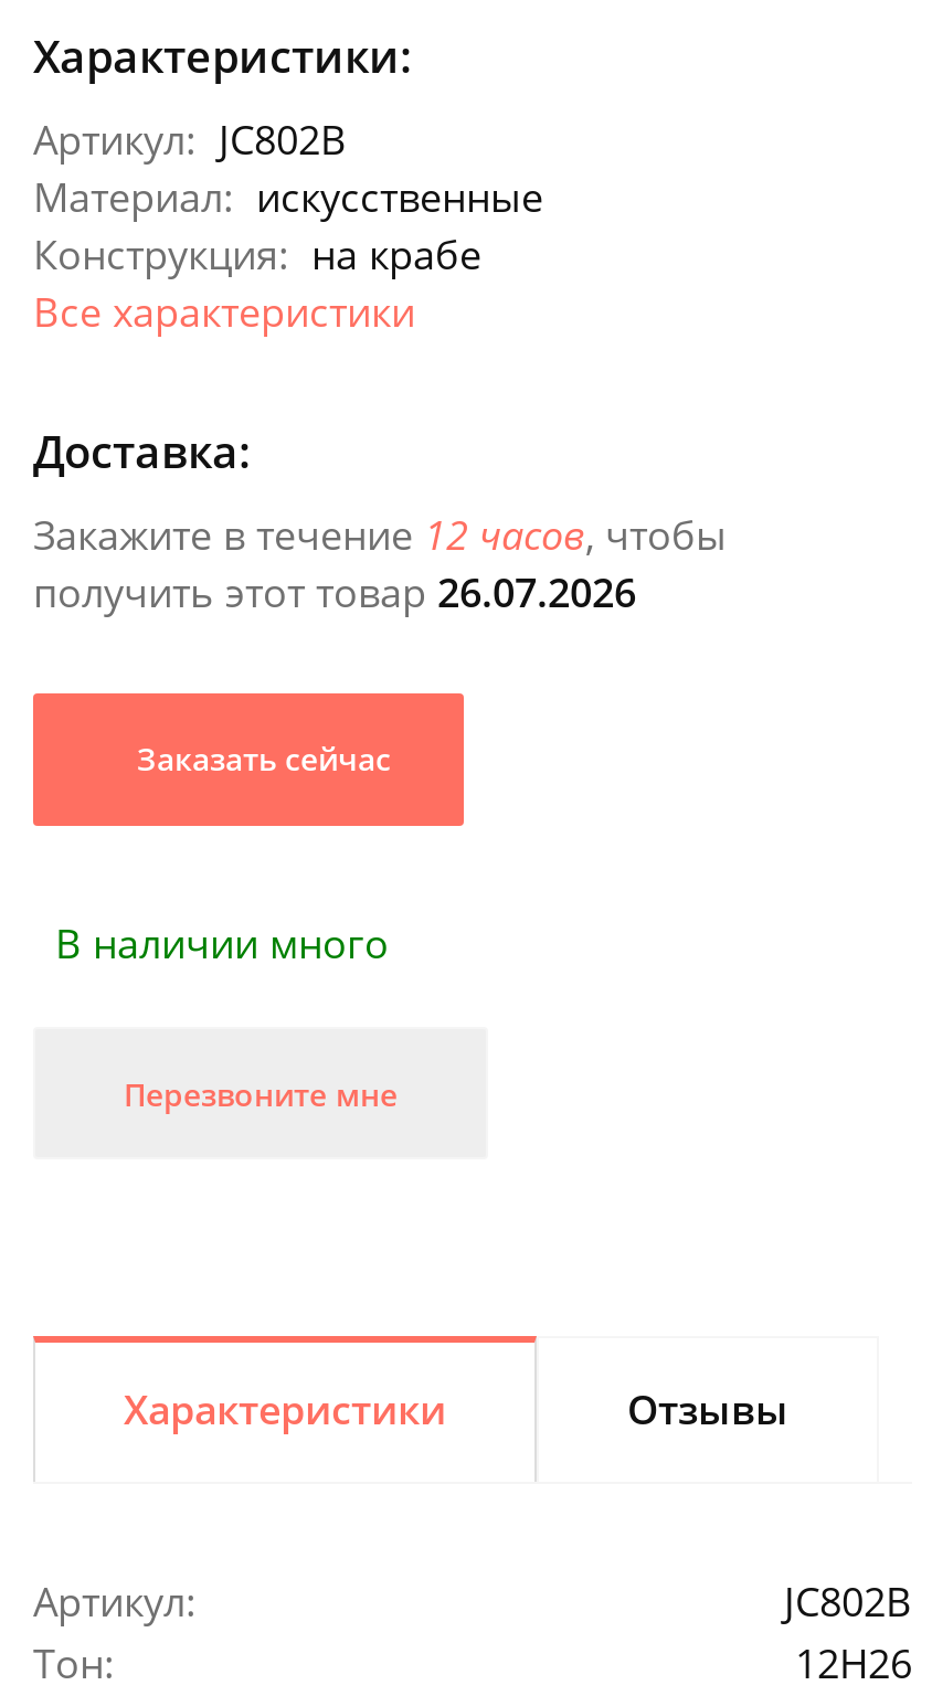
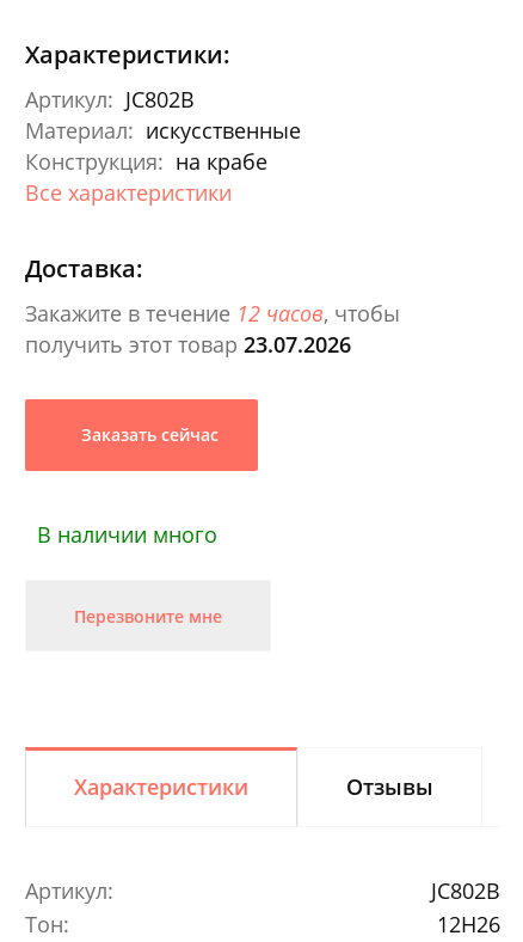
- получить этот товар 26.07.2026
+ получить этот товар 23.07.2026
